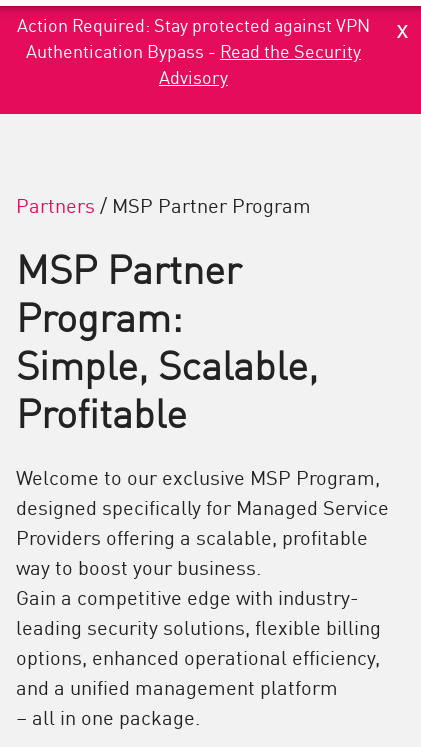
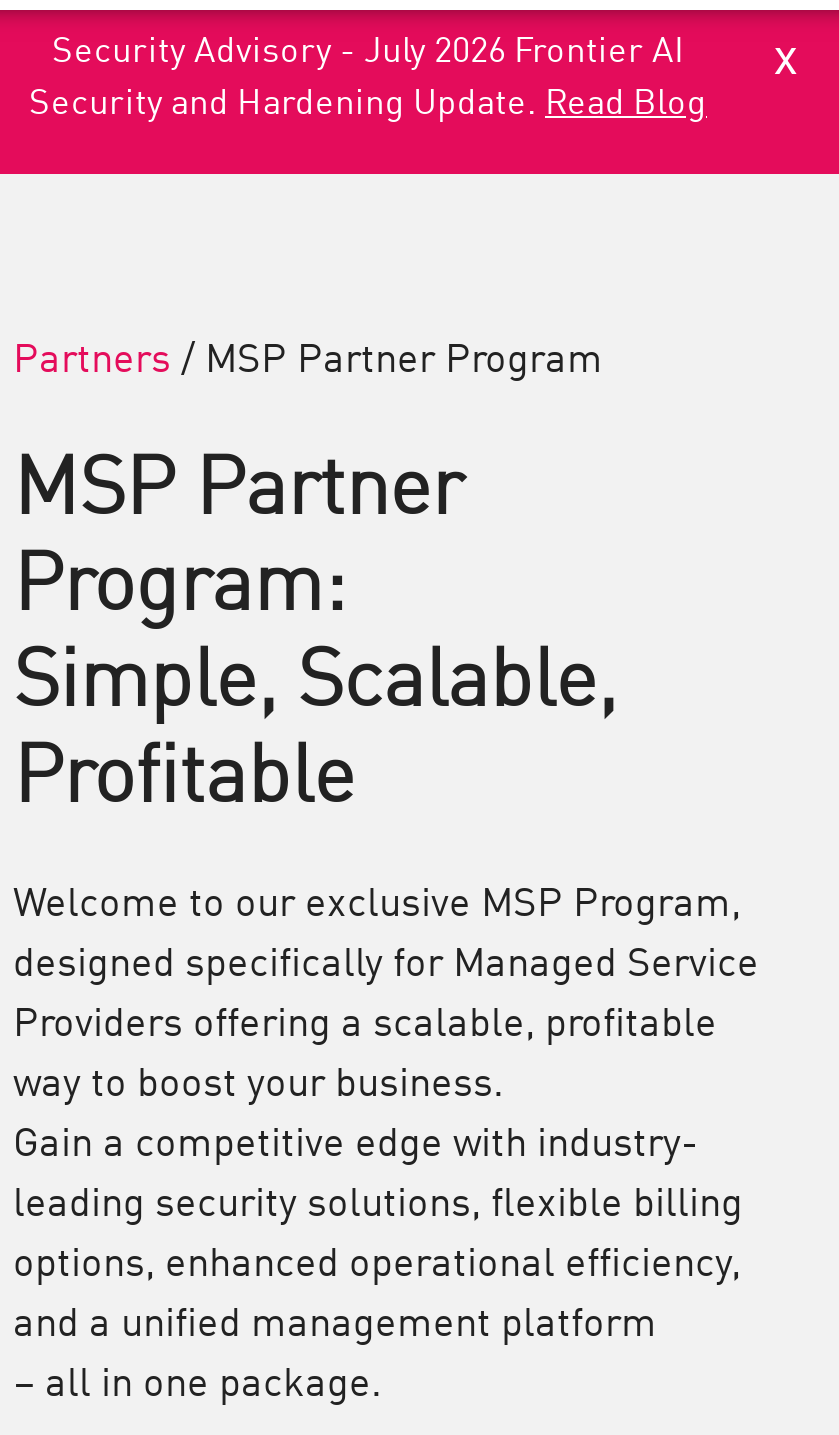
- Action Required: Stay protected against VPN
- Authentication Bypass - Read the Security
- Advisory
+ Security Advisory - July 2026 Frontier AI
+ Security and Hardening Update. Read Blog
